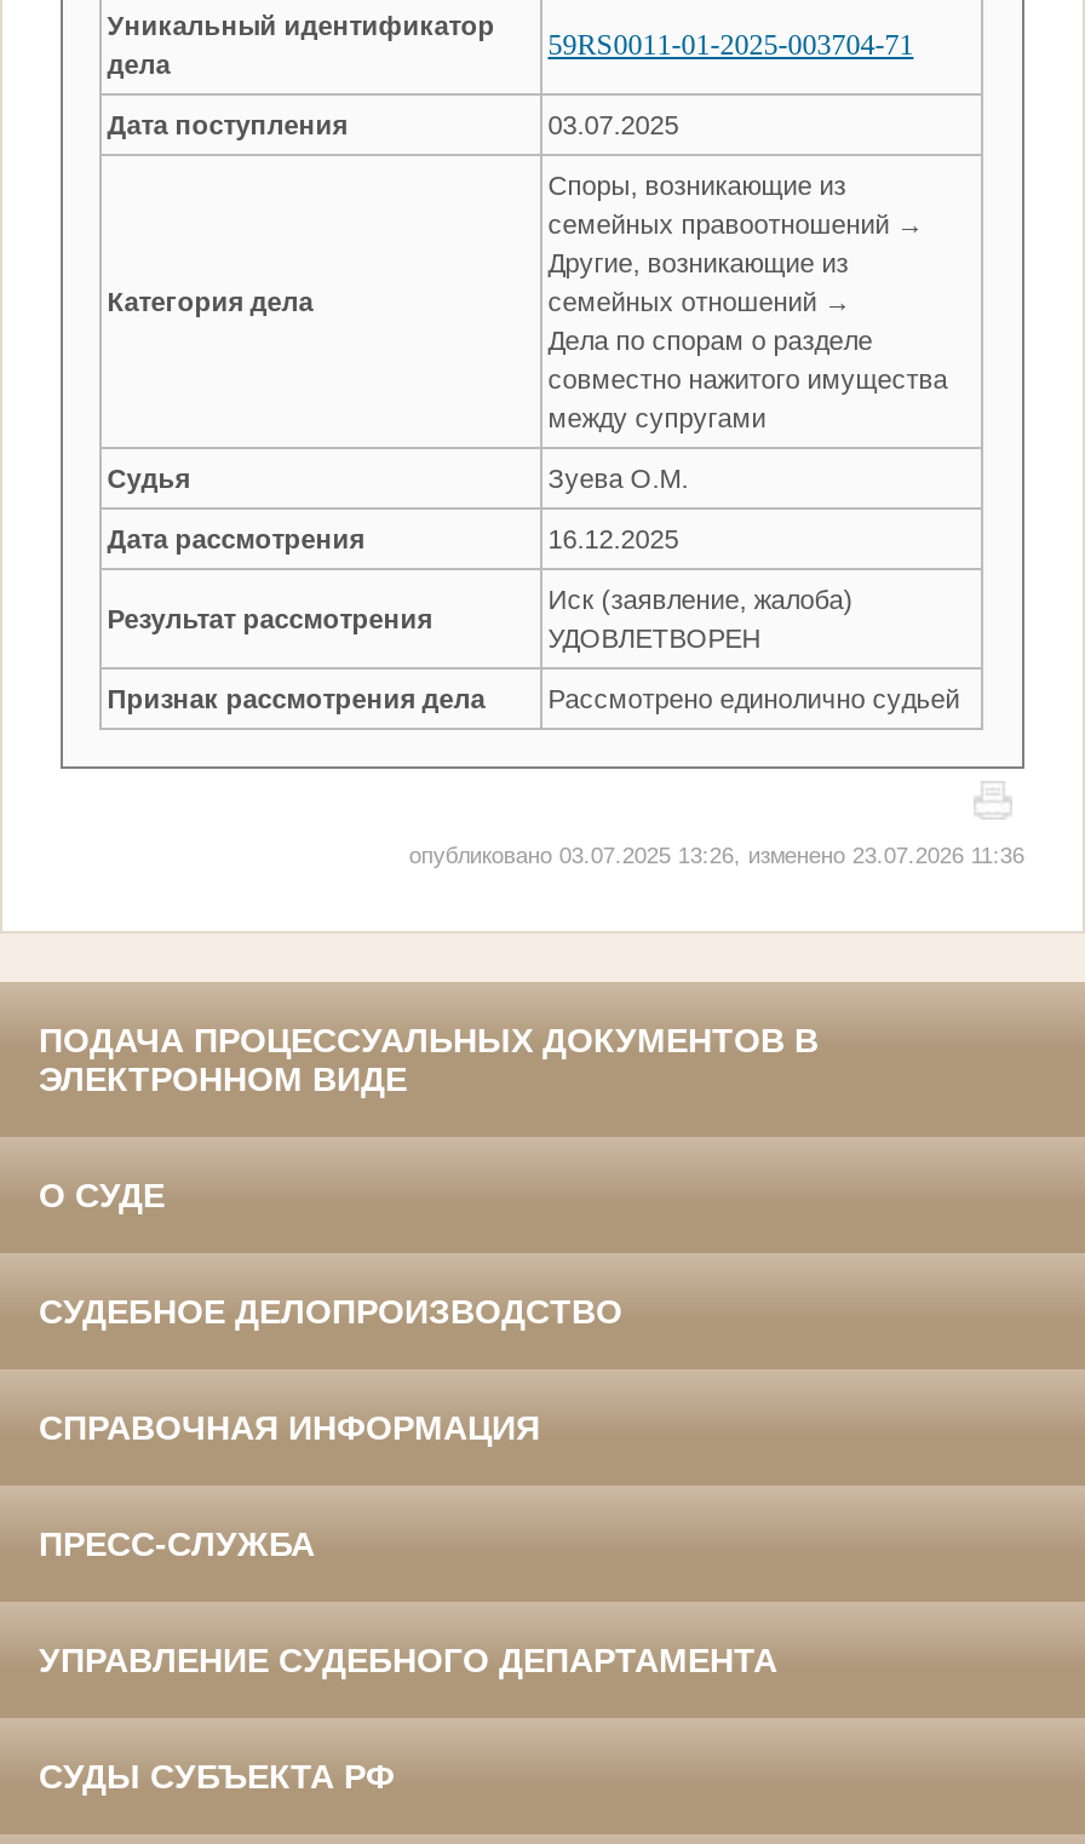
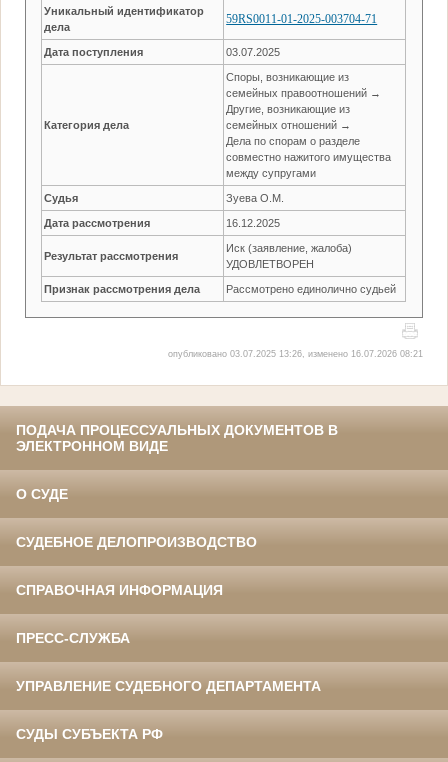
- опубликовано 03.07.2025 13:26, изменено 23.07.2026 11:36
+ опубликовано 03.07.2025 13:26, изменено 16.07.2026 08:21
